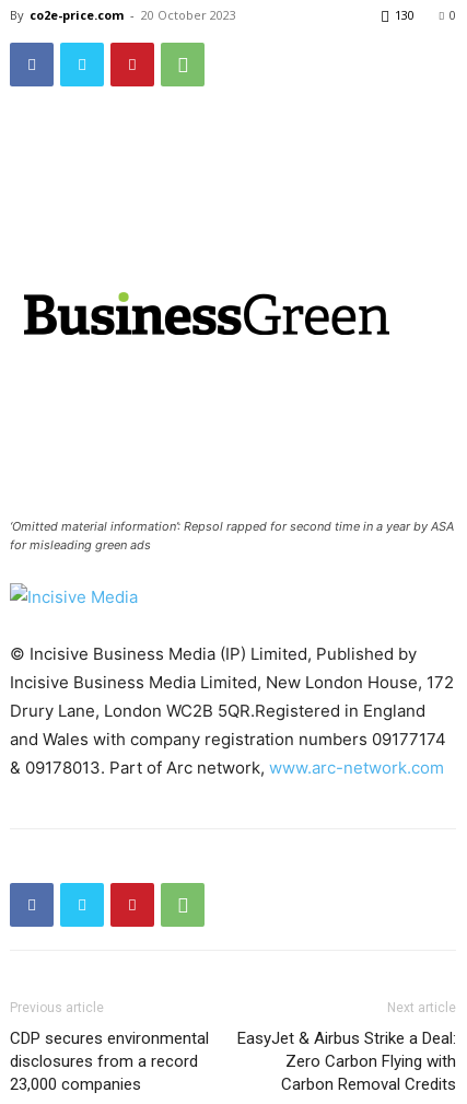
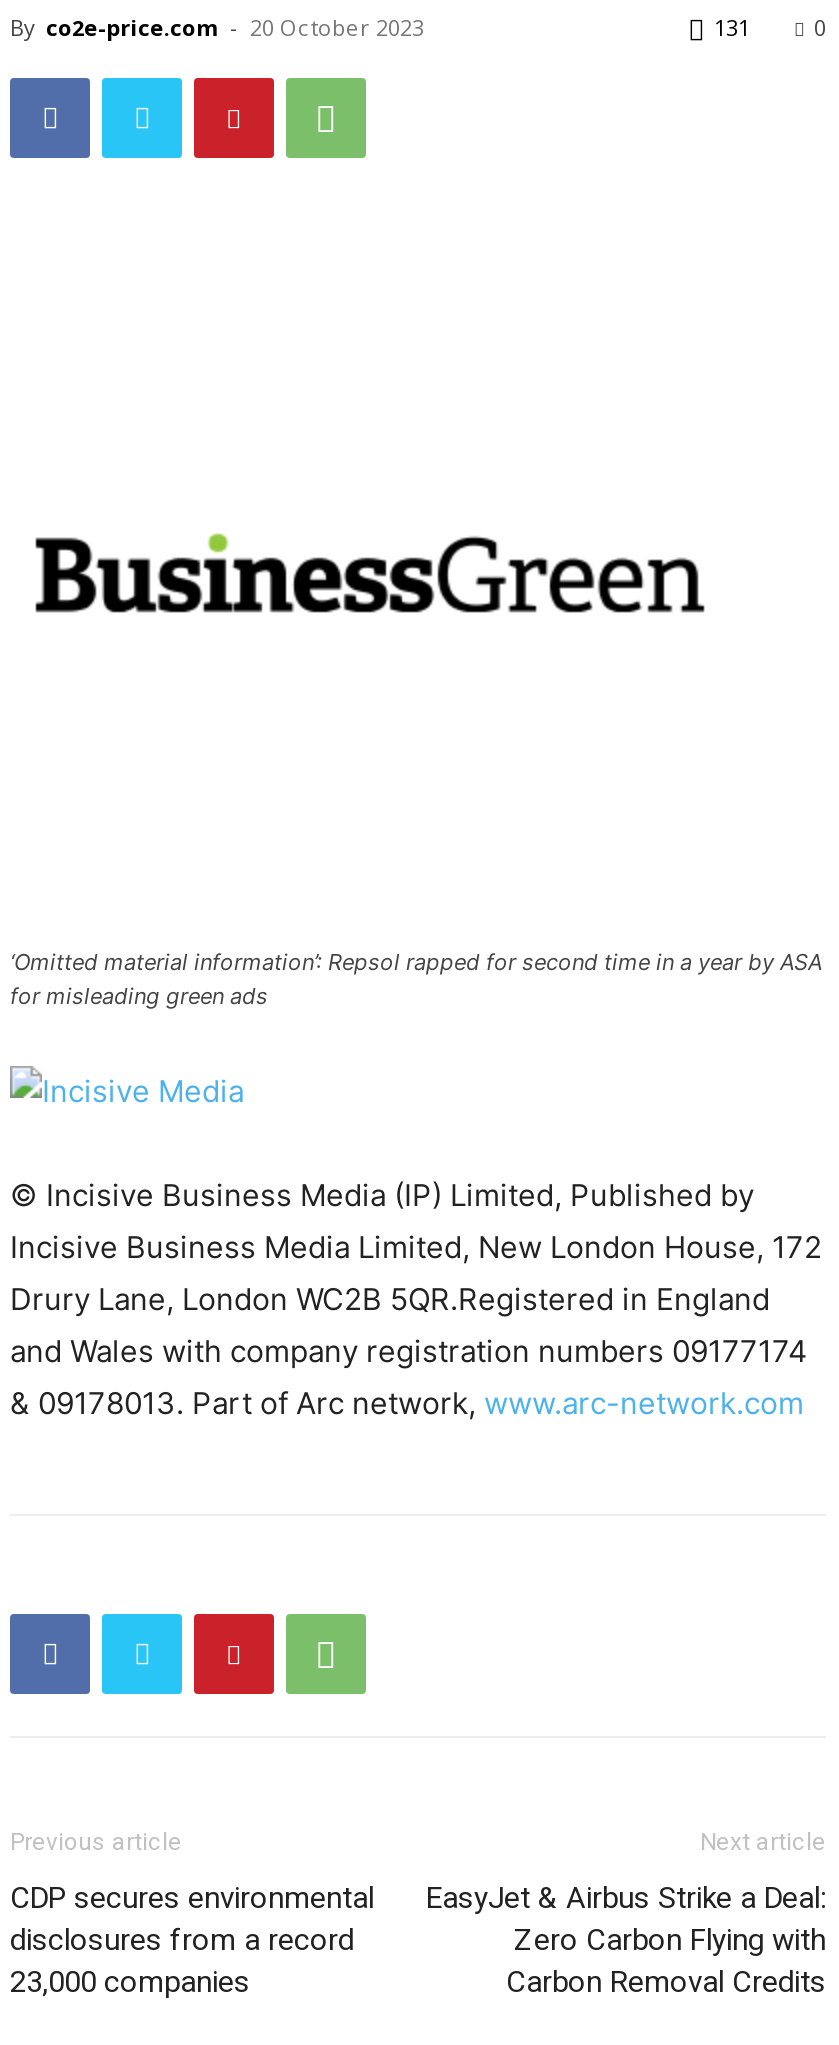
- 130
+ 131
